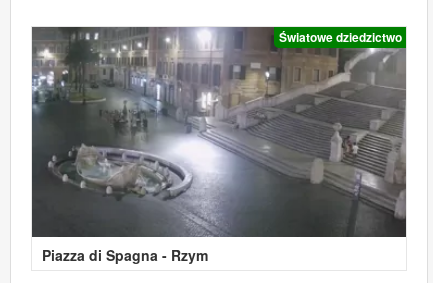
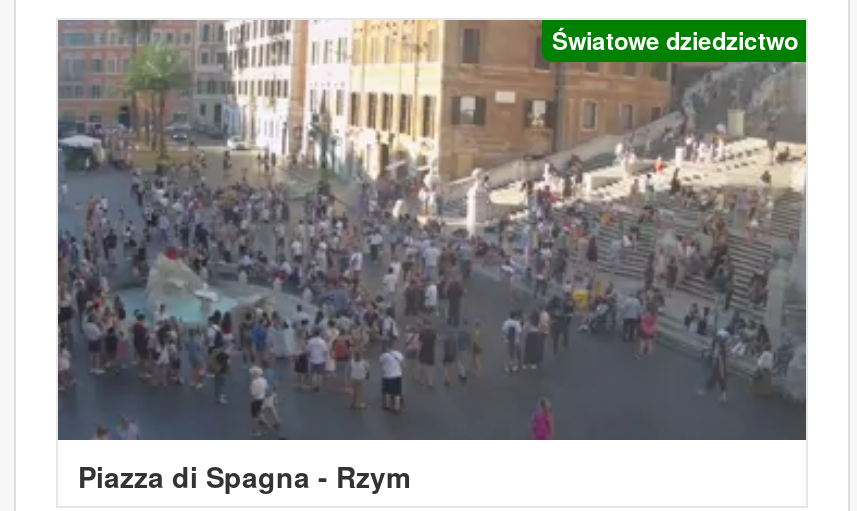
- [image]
+ [image]
